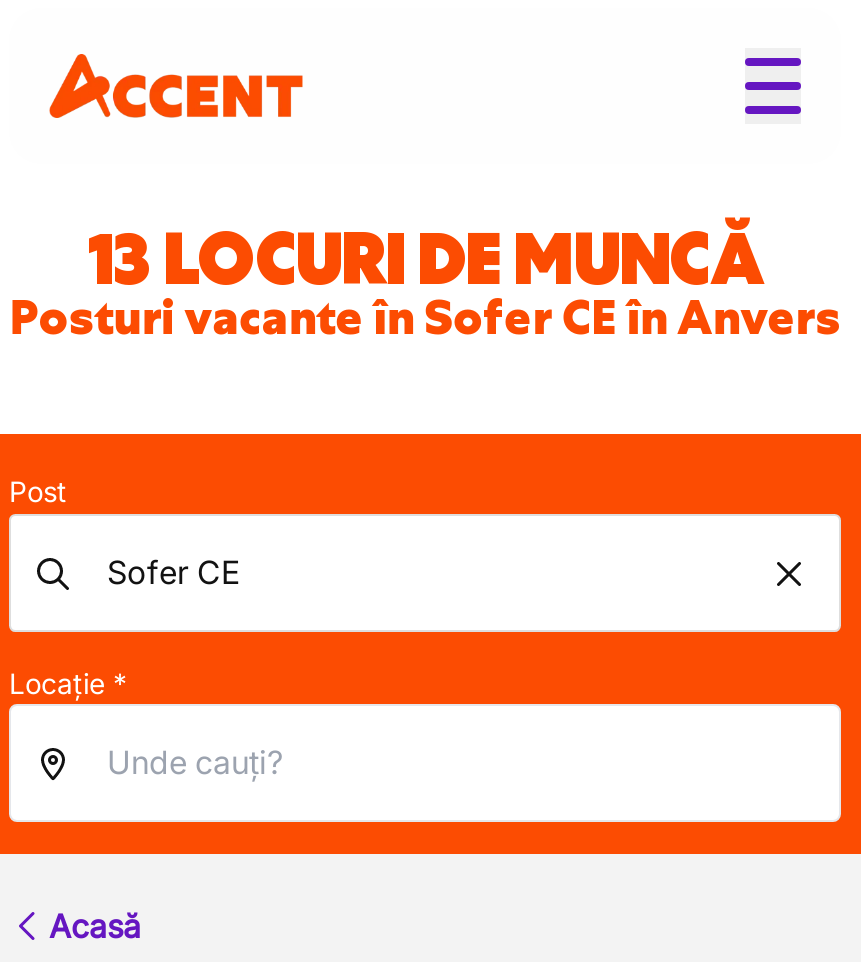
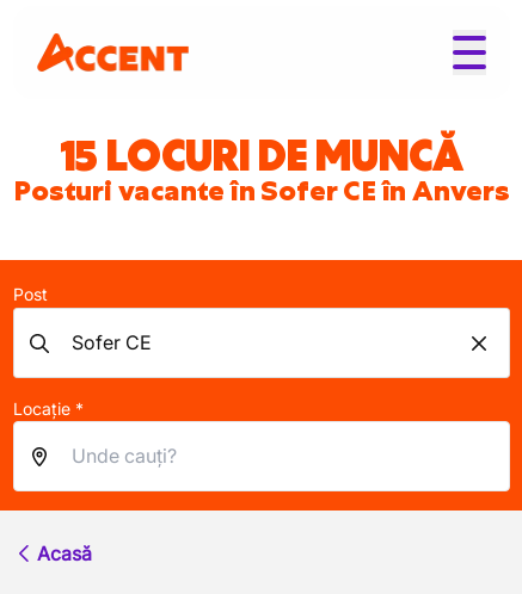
- 13 LOCURI DE MUNCĂ
+ 15 LOCURI DE MUNCĂ
